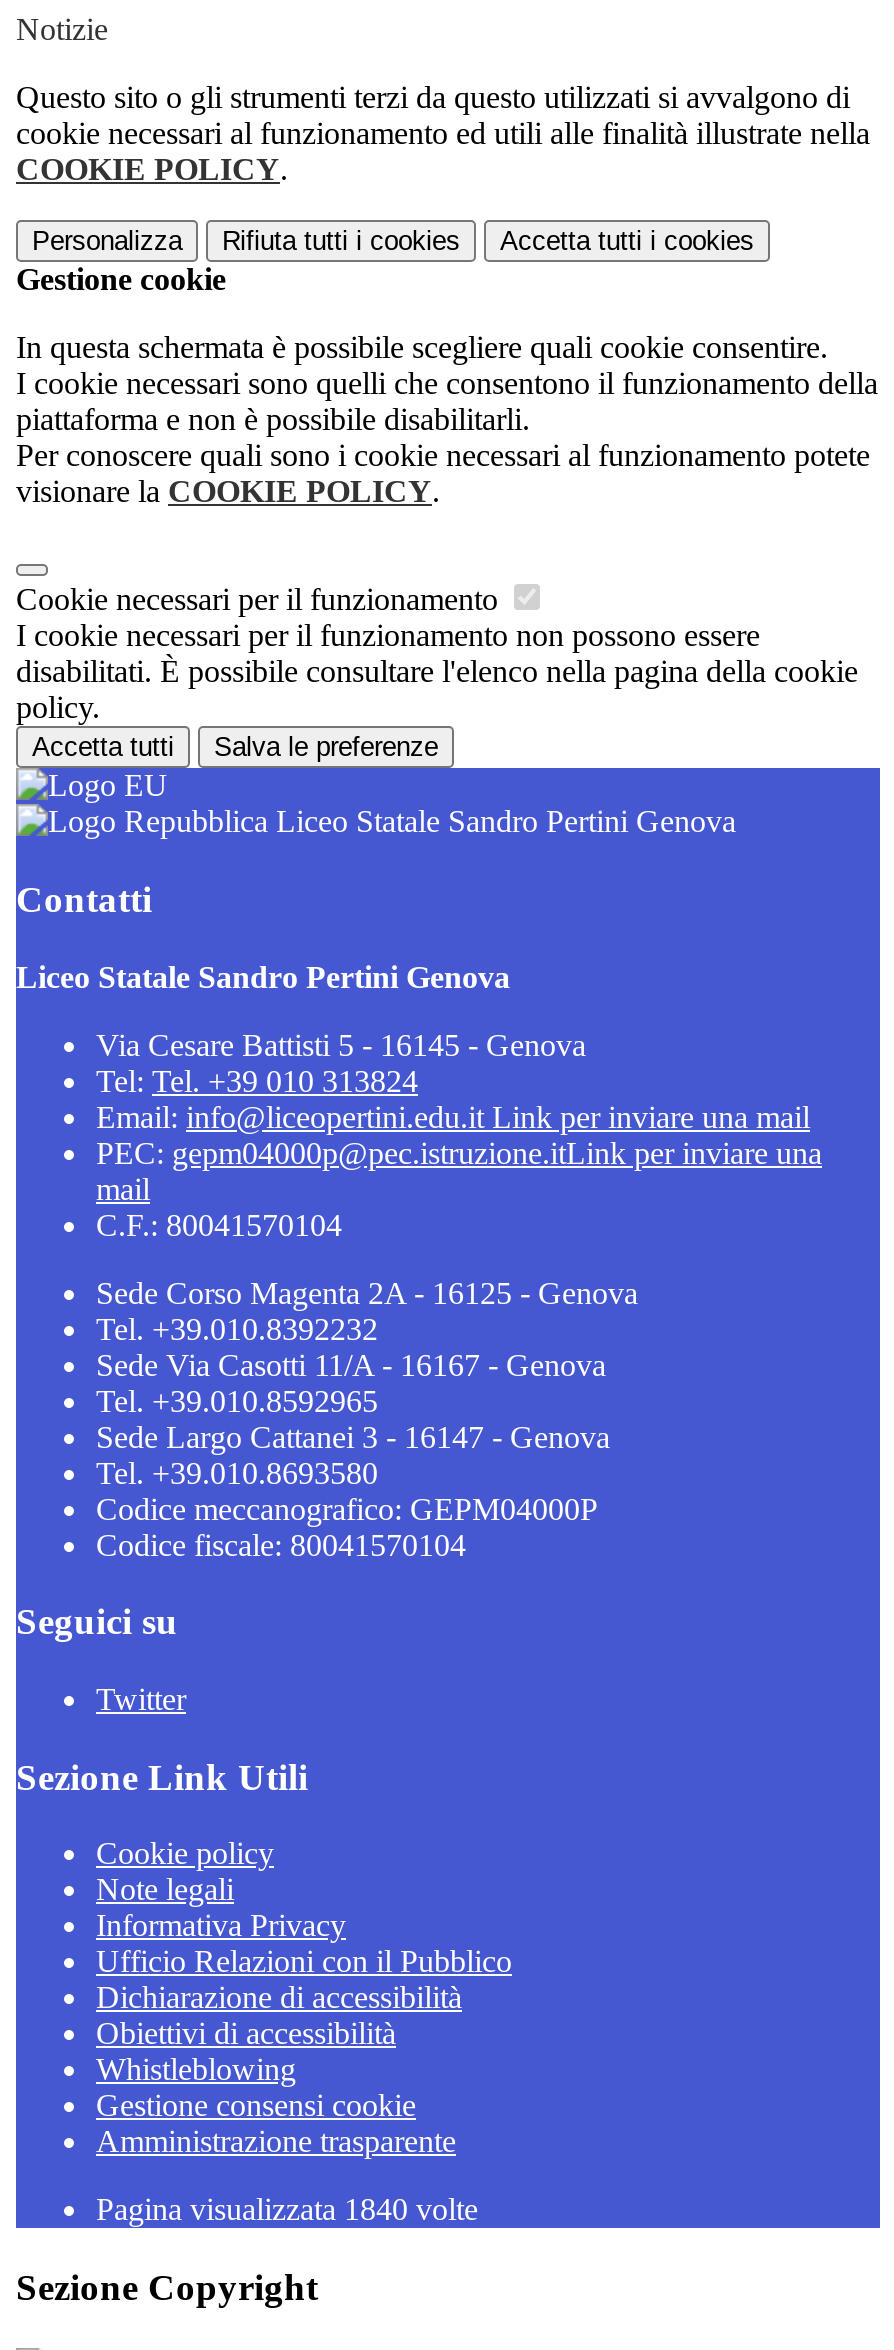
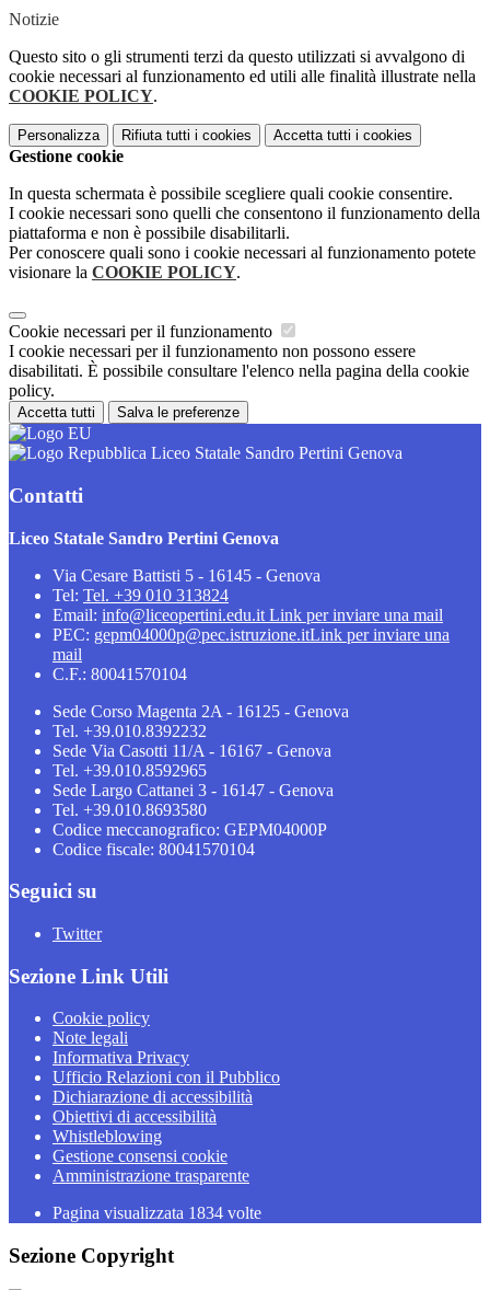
- Pagina visualizzata 1840 volte
+ Pagina visualizzata 1834 volte
